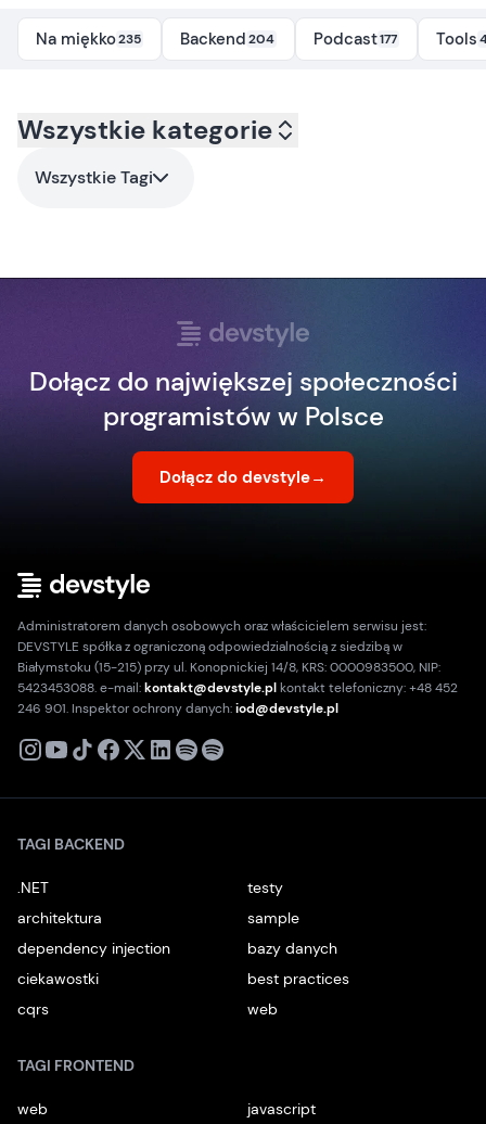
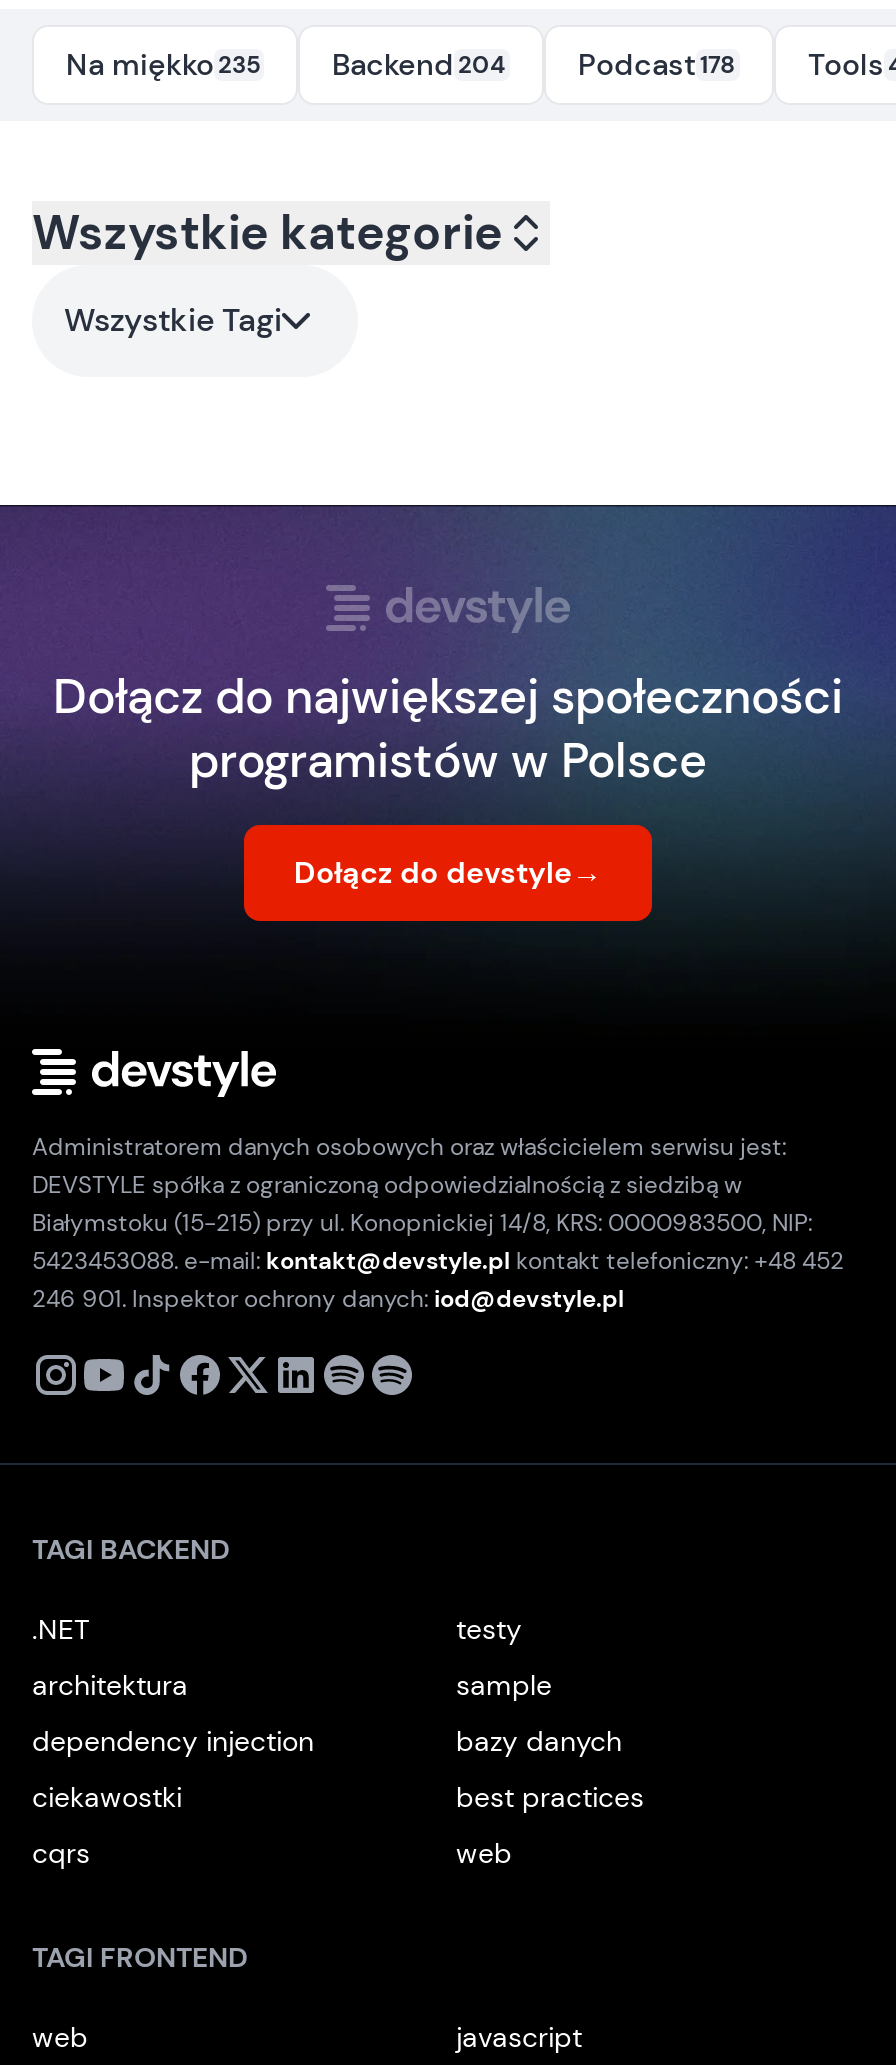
- Podcast 177
+ Podcast 178
